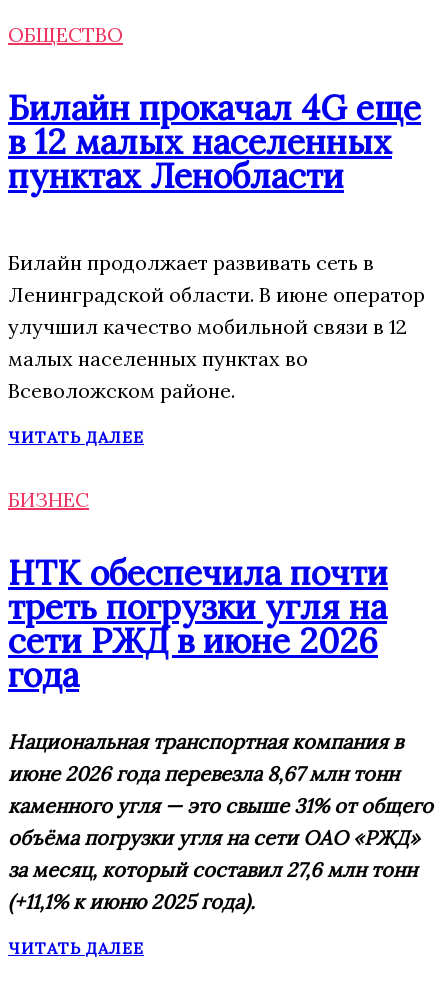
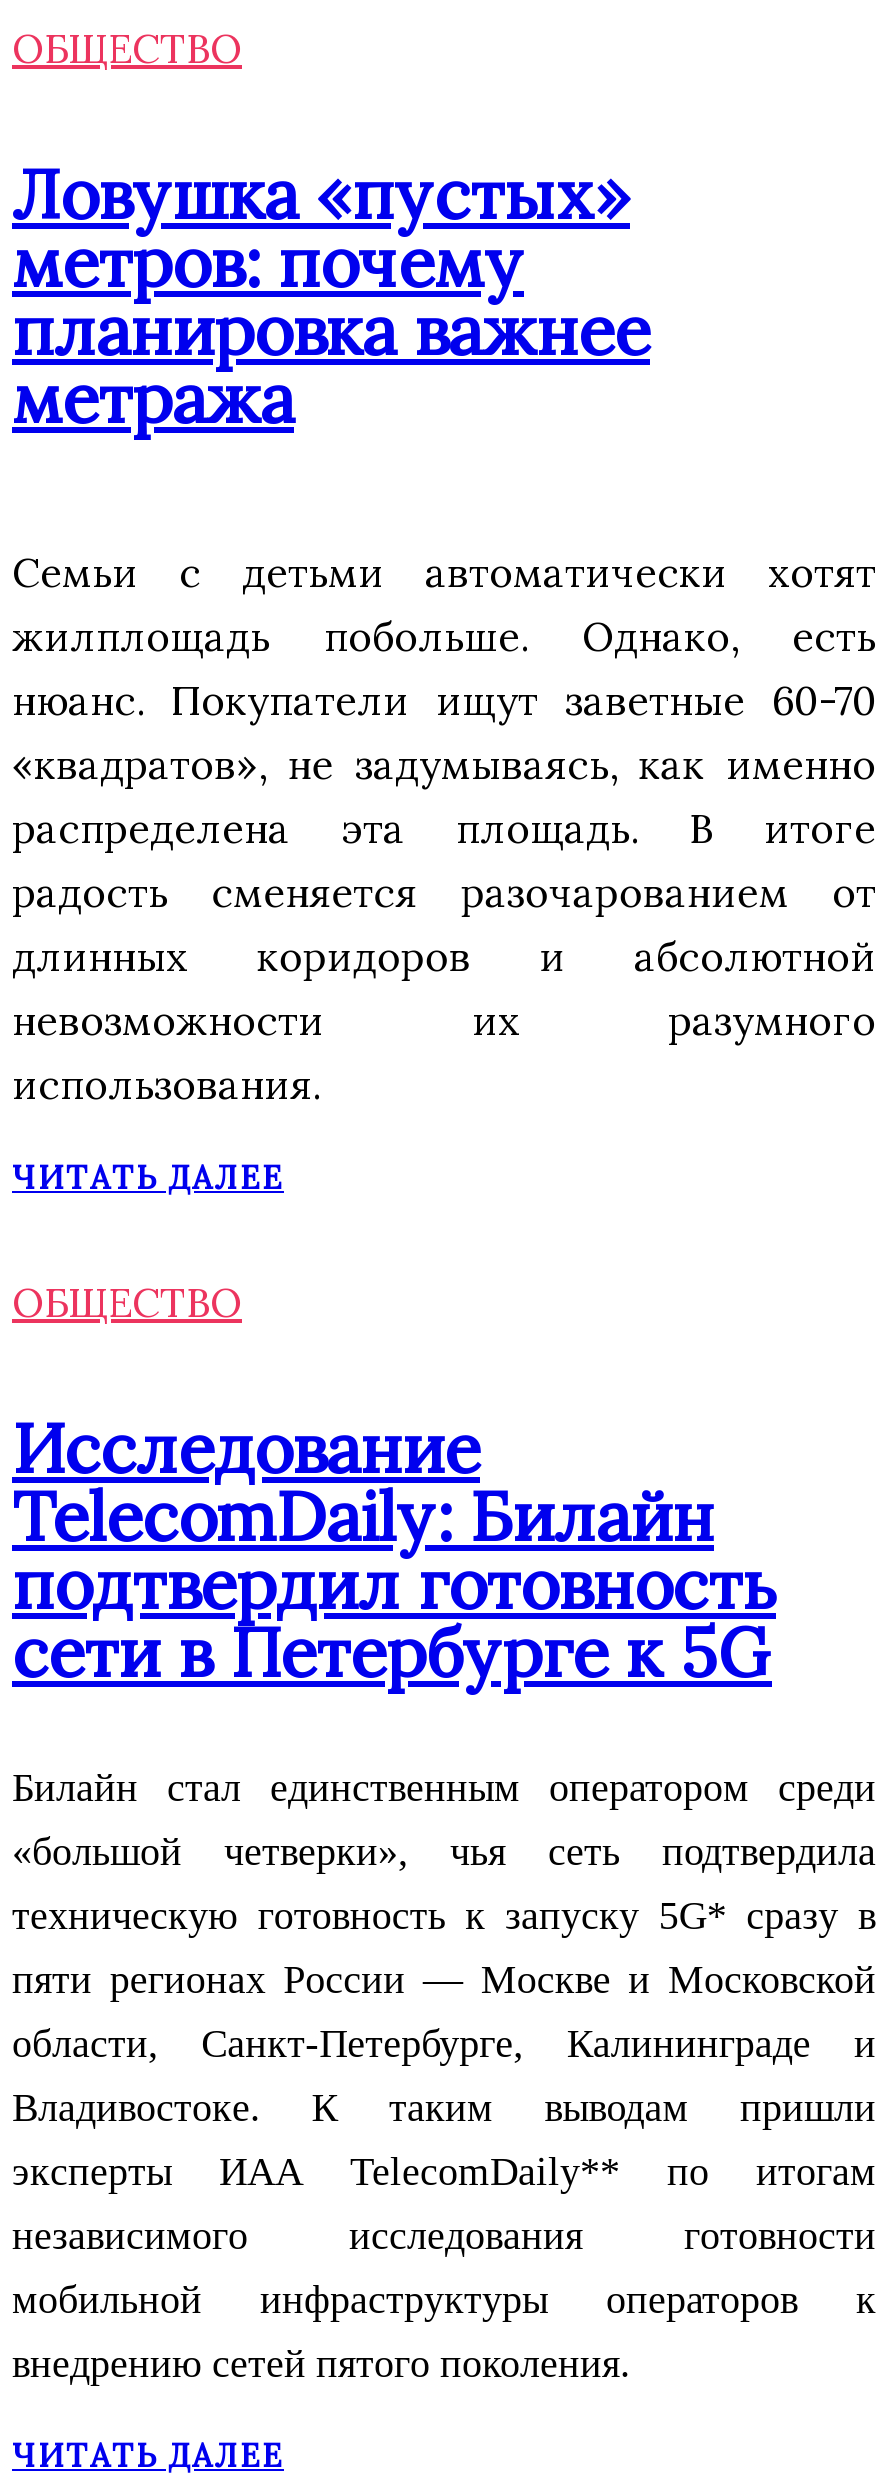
- Билайн прокачал 4G еще
- в 12 малых населенных
- пунктах Ленобласти
+ Ловушка «пустых»
+ метров: почему
+ планировка важнее
+ метража

- Билайн продолжает развивать сеть в
- Ленинградской области. В июне оператор
- улучшил качество мобильной связи в 12
- малых населенных пунктах во
- Всеволожском районе.
+ Семьи с детьми автоматически хотят
+ жилплощадь побольше. Однако, есть
+ нюанс. Покупатели ищут заветные 60-70
+ «квадратов», не задумываясь, как именно
+ распределена эта площадь. В итоге
+ радость сменяется разочарованием от
+ длинных коридоров и абсолютной
+ невозможности их разумного
+ использования.

- БИЗНЕС
- НТК обеспечила почти
- треть погрузки угля на
- сети РЖД в июне 2026
- года
- Национальная транспортная компания в
- июне 2026 года перевезла 8,67 млн тонн
- каменного угля — это свыше 31% от общего
- объёма погрузки угля на сети ОАО «РЖД»
- за месяц, который составил 27,6 млн тонн
- (+11,1% к июню 2025 года).
+ ОБЩЕСТВО
+ Исследование
+ TelecomDaily: Билайн
+ подтвердил готовность
+ сети в Петербурге к 5G
+ Билайн стал единственным оператором среди
+ «большой четверки», чья сеть подтвердила
+ техническую готовность к запуску 5G* сразу в
+ пяти регионах России — Москве и Московской
+ области, Санкт-Петербурге, Калининграде и
+ Владивостоке. К таким выводам пришли
+ эксперты ИАА TelecomDaily** по итогам
+ независимого исследования готовности
+ мобильной инфраструктуры операторов к
+ внедрению сетей пятого поколения.
